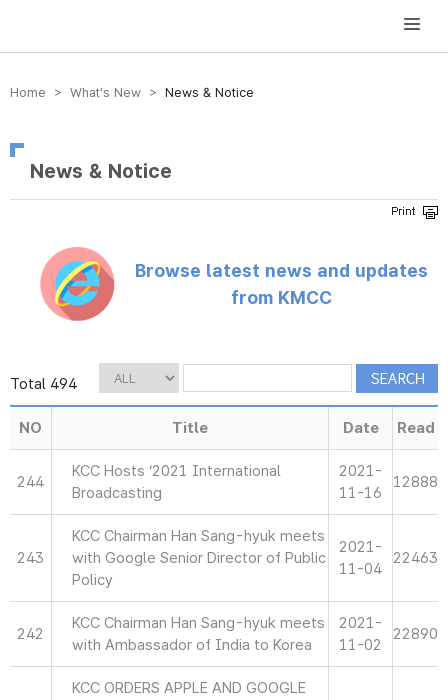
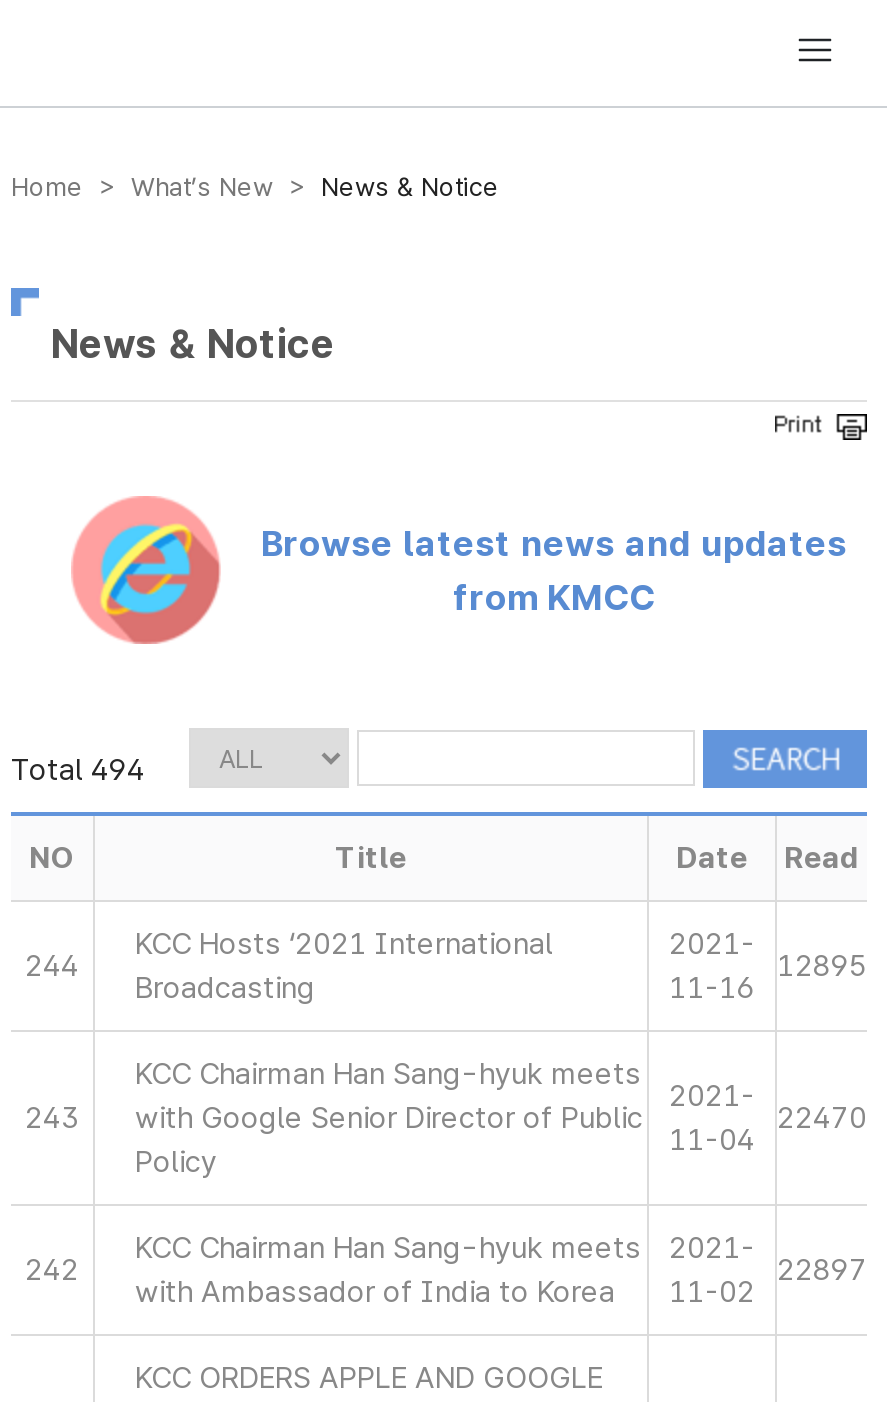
- 12888
+ 12895

- 22463
+ 22470

- 22890
+ 22897
